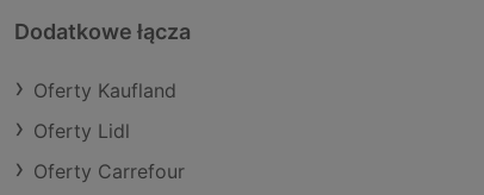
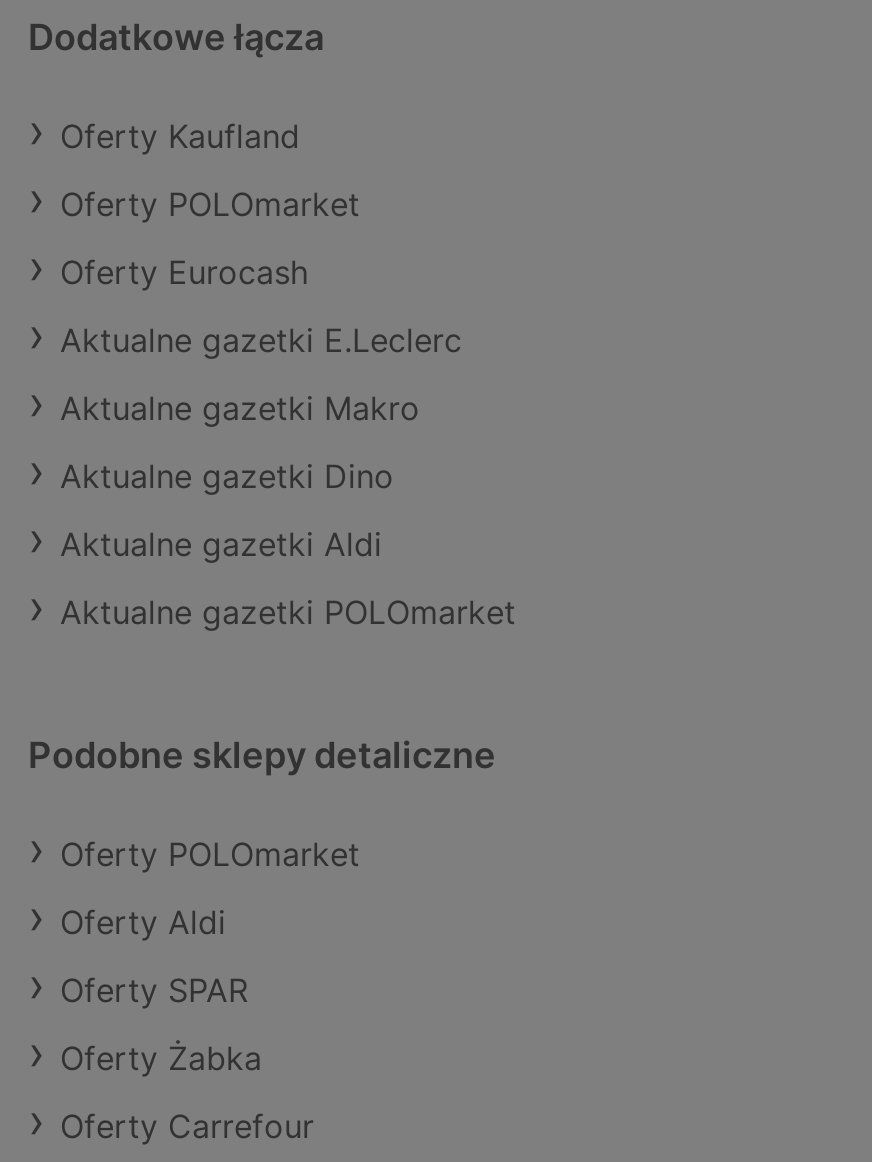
- Oferty Lidl
+ Oferty POLOmarket
+ Oferty Eurocash
+ Aktualne gazetki E.Leclerc
+ Aktualne gazetki Makro
+ Aktualne gazetki Dino
+ Aktualne gazetki Aldi
+ Aktualne gazetki POLOmarket
+ Podobne sklepy detaliczne
+ Oferty POLOmarket
+ Oferty Aldi
+ Oferty SPAR
+ Oferty Żabka
